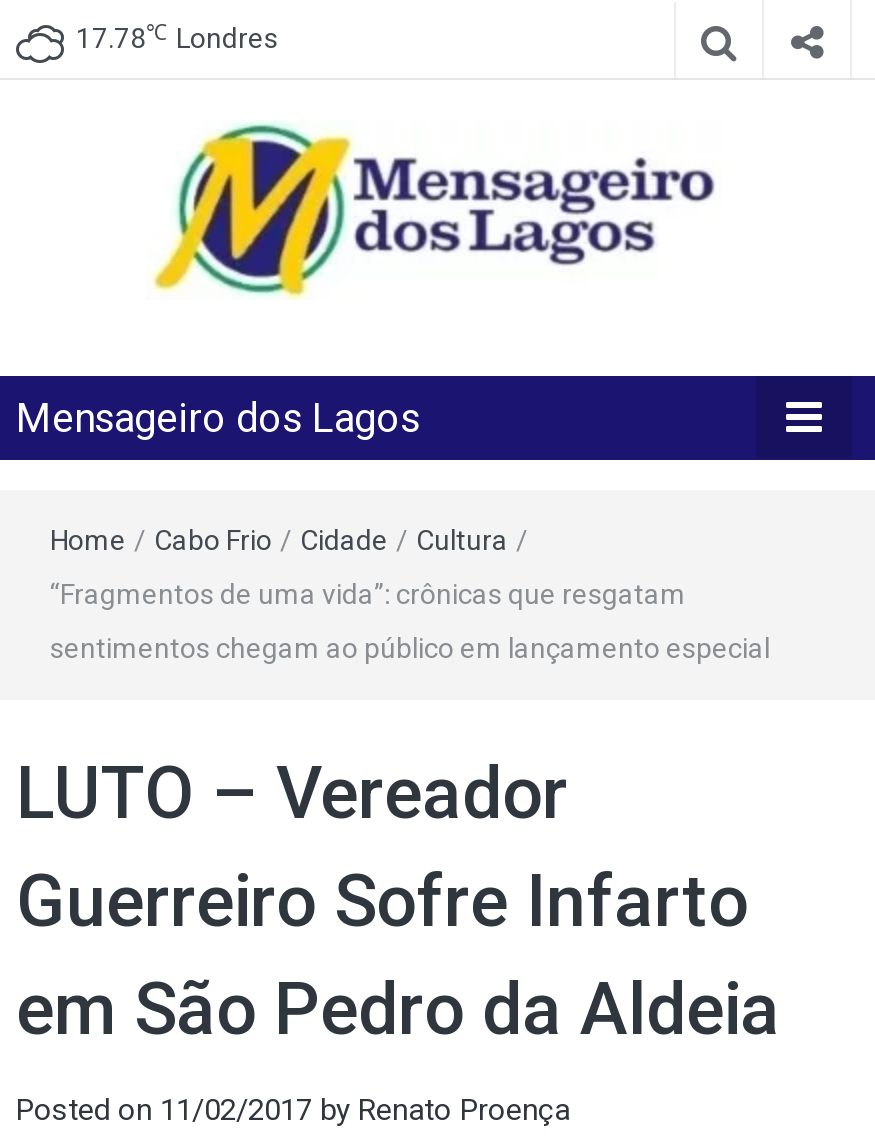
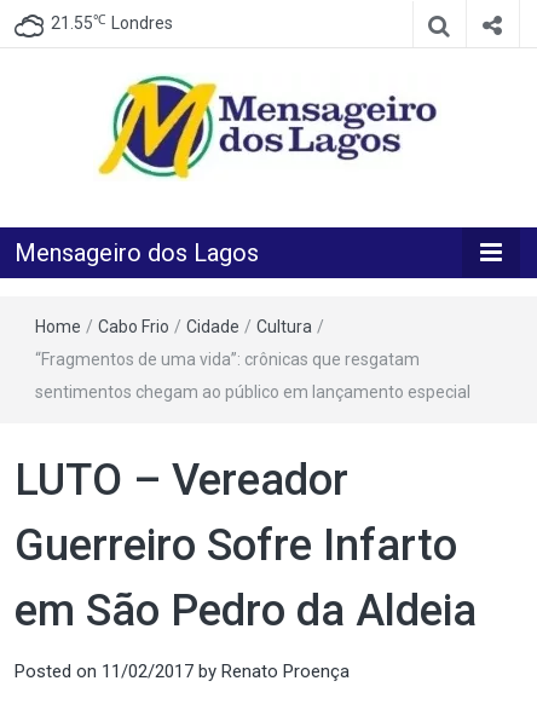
- 17.78℃ Londres
+ 21.55℃ Londres
